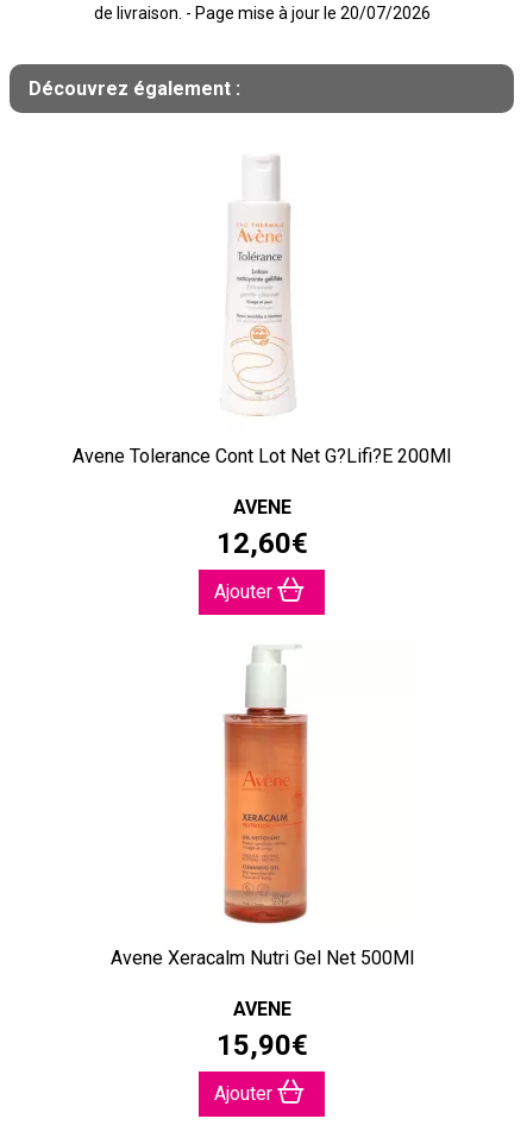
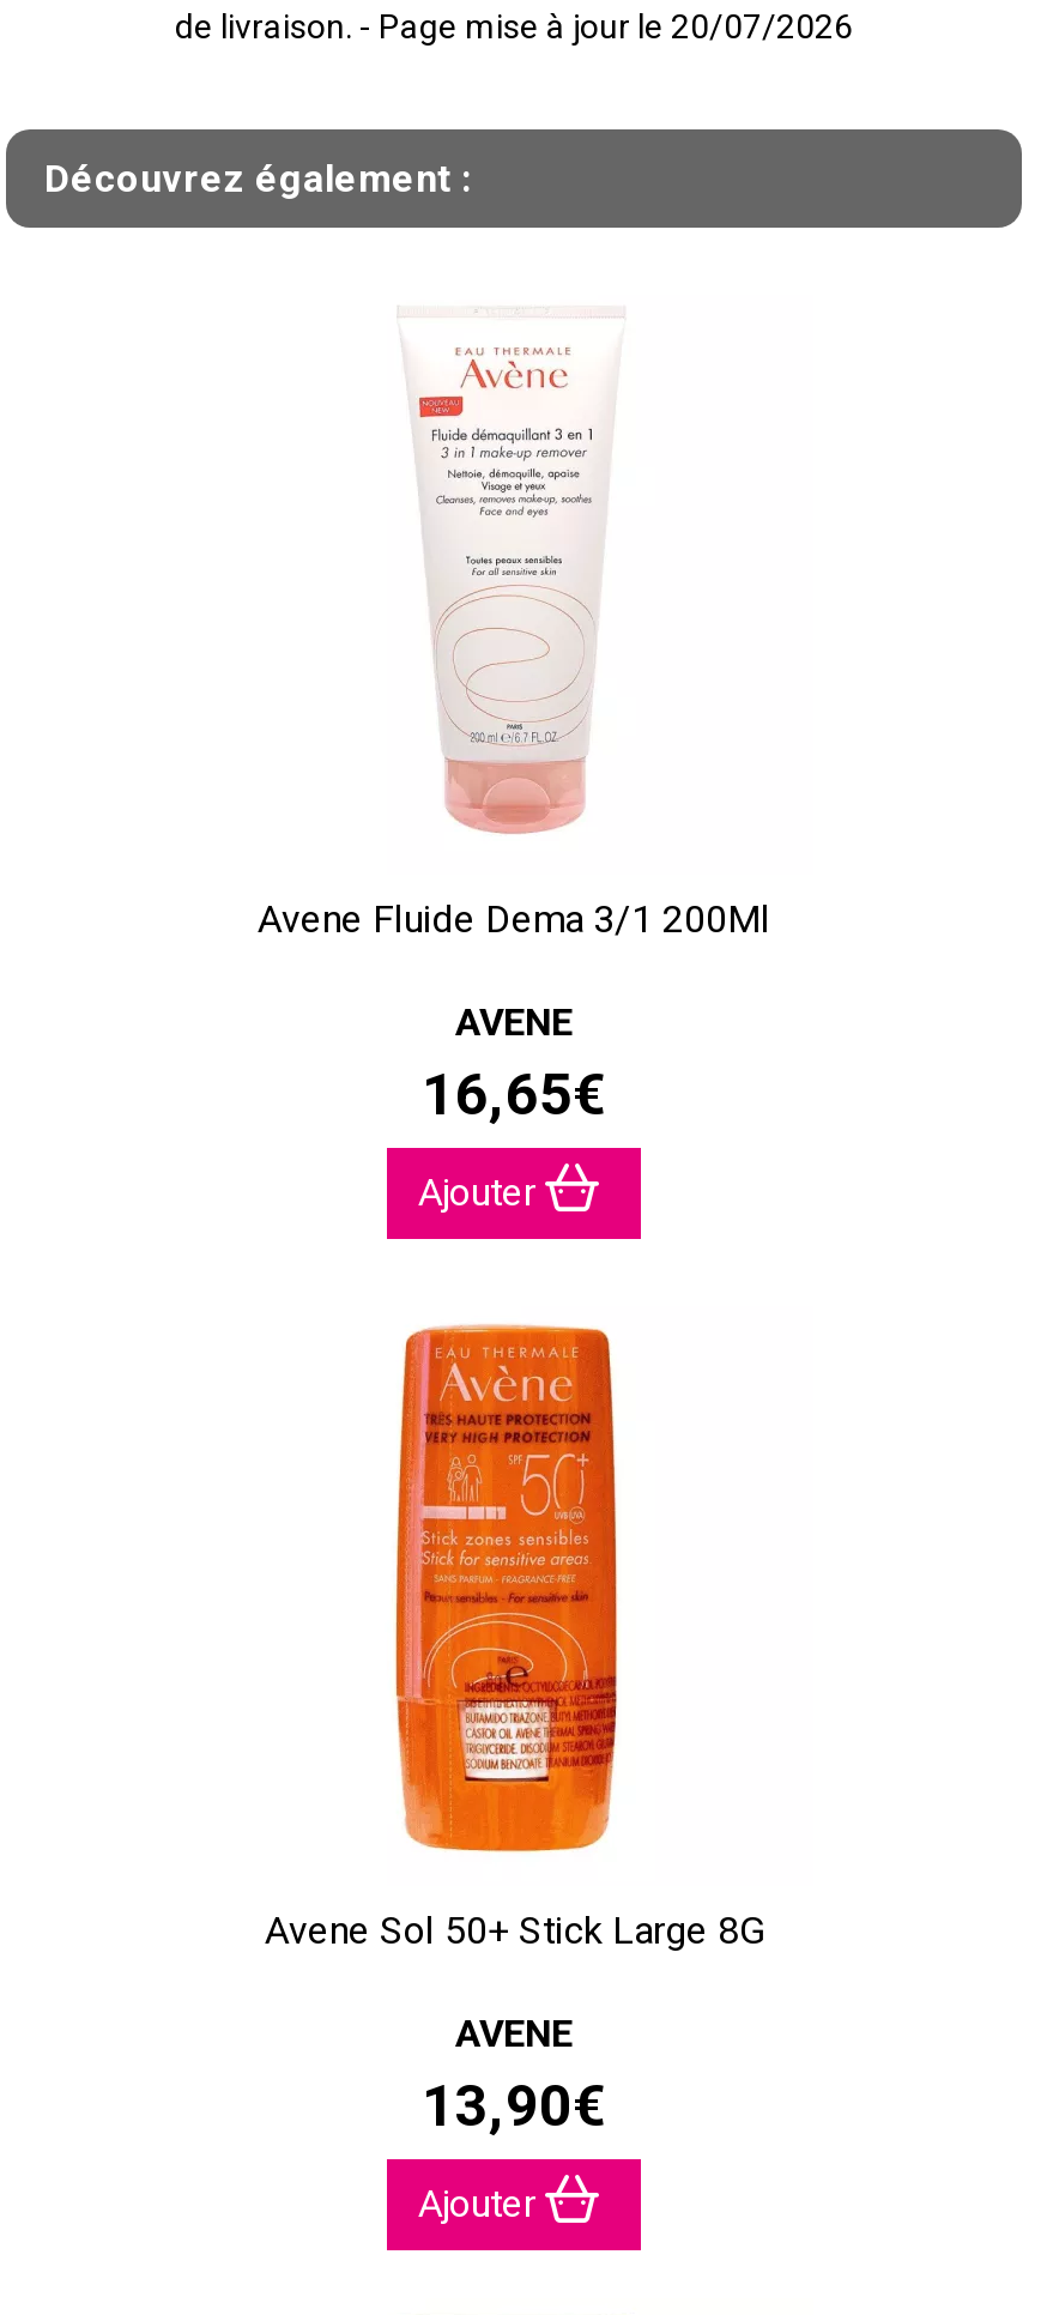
- [image]
- Avene Tolerance Cont Lot Net G?Lifi?E 200Ml
+ [image]
+ Avene Fluide Dema 3/1 200Ml

- 12,60€
+ 16,65€

- [image]
- Avene Xeracalm Nutri Gel Net 500Ml
+ [image]
+ Avene Sol 50+ Stick Large 8G

- 15,90€
+ 13,90€
